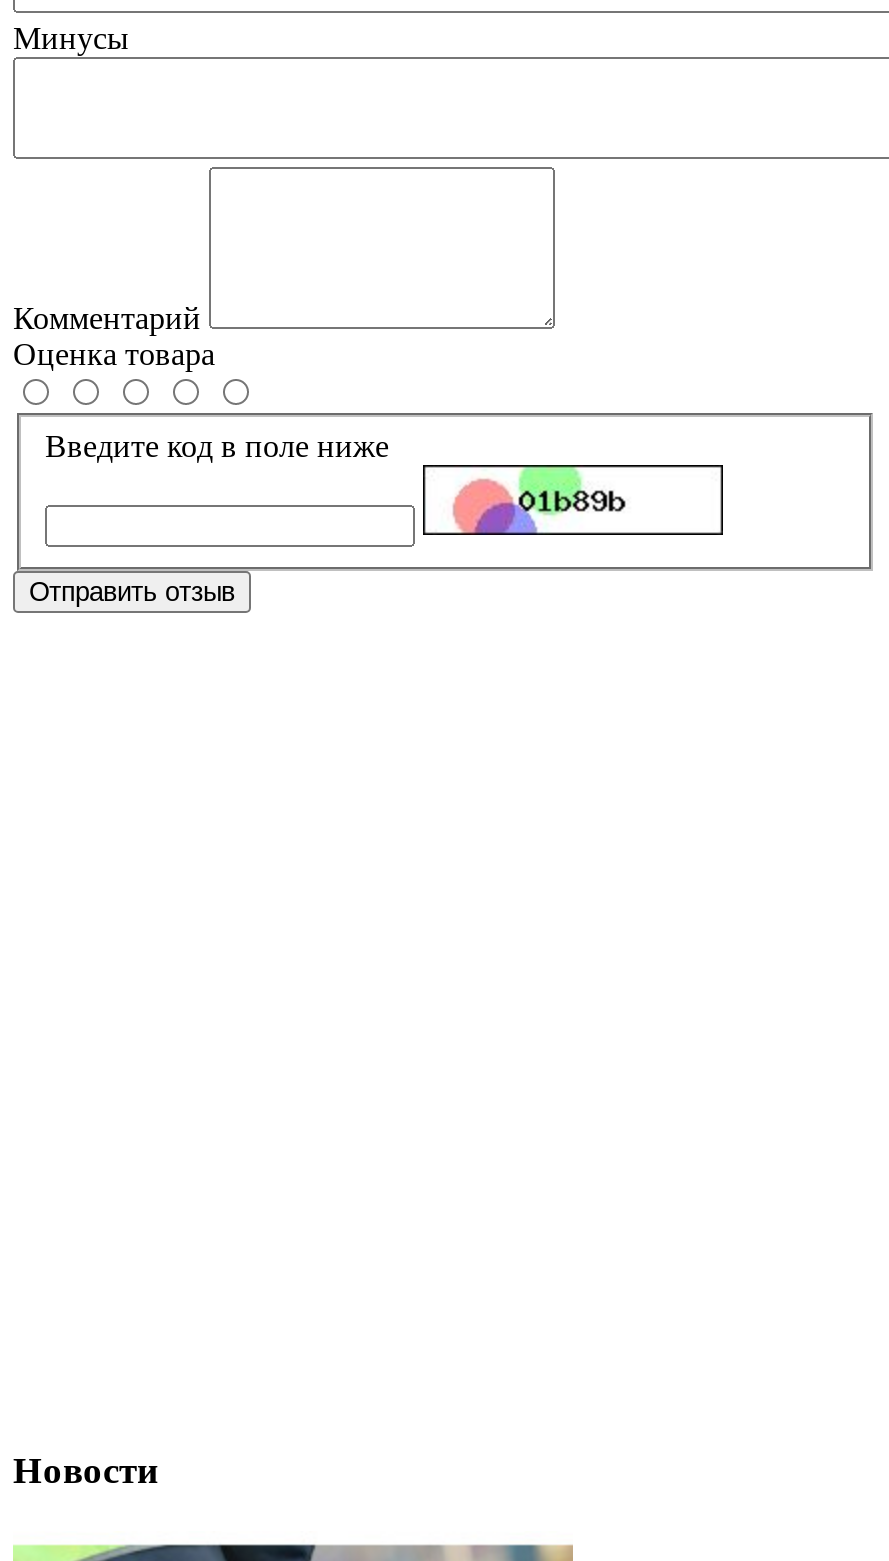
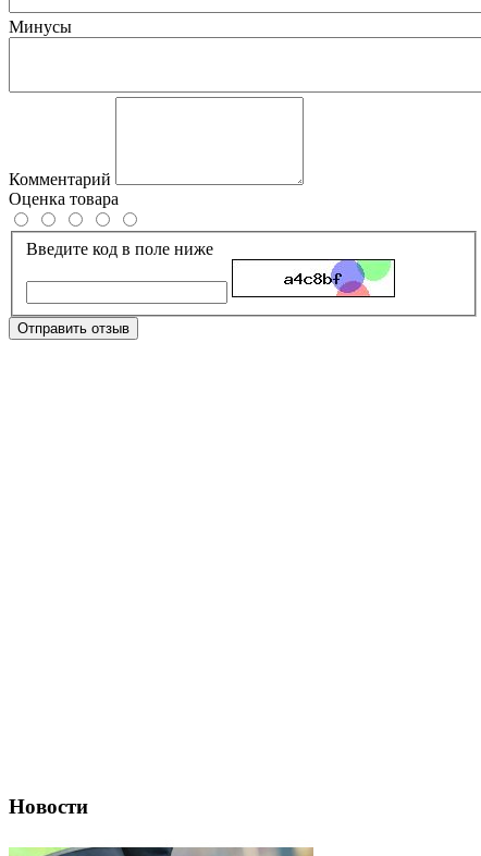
- [image]
+ [image]
